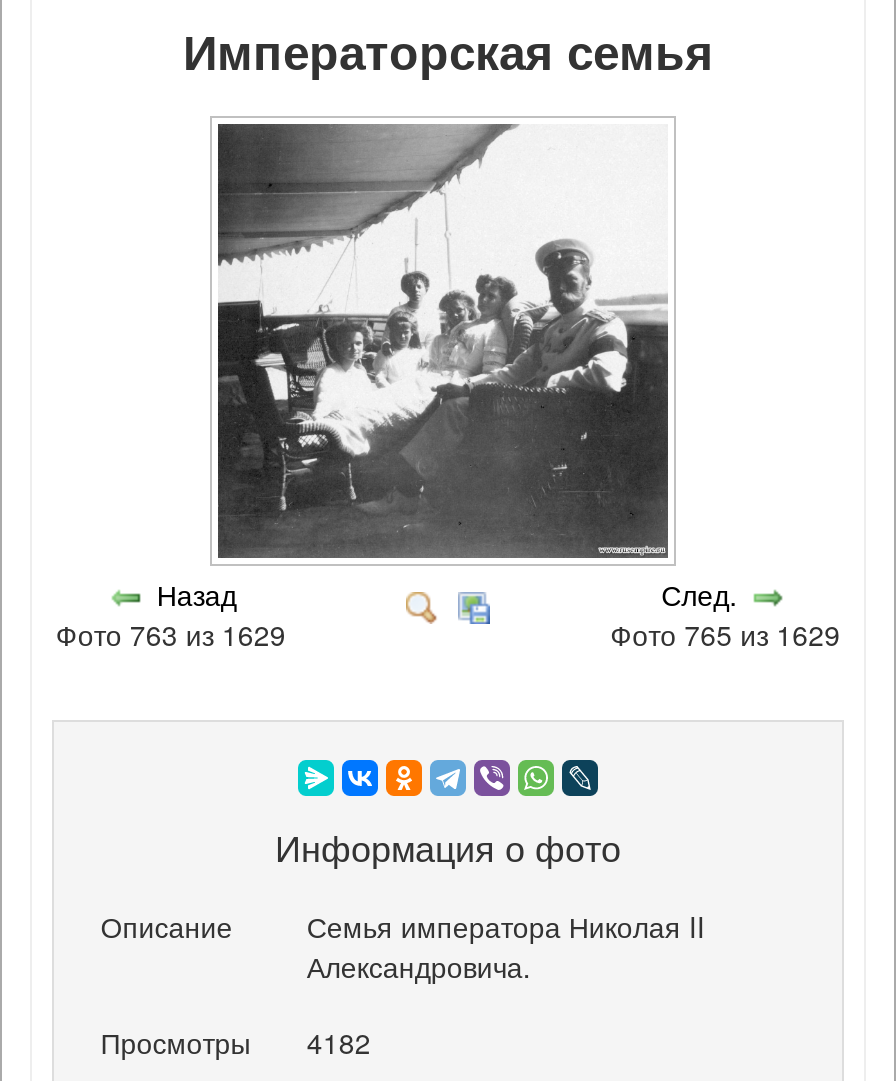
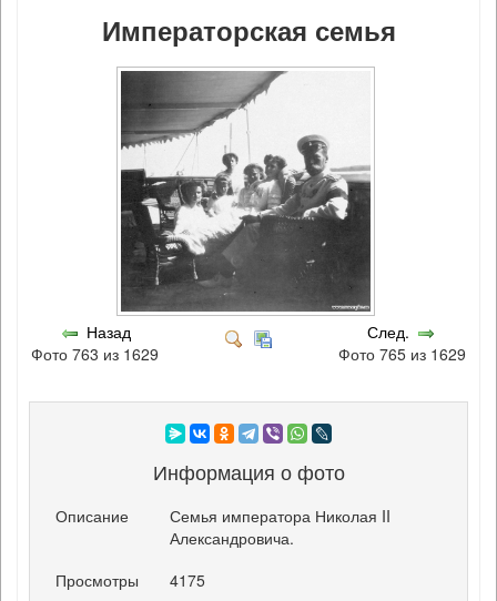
- Просмотры 4182
+ Просмотры 4175
